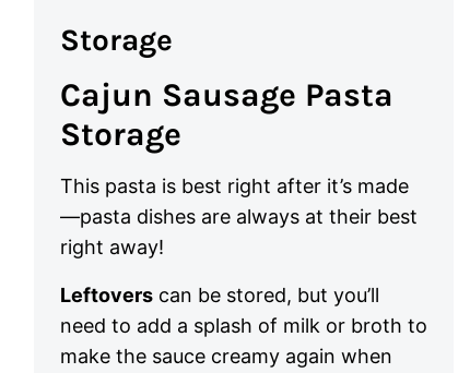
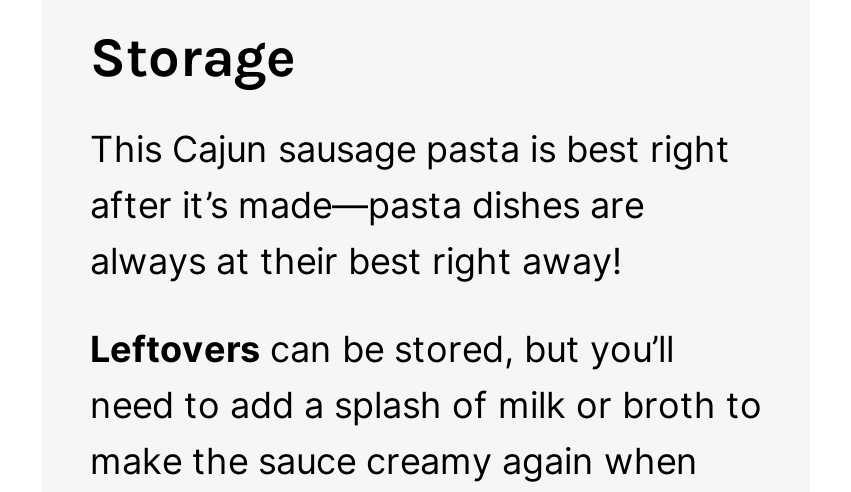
- Cajun Sausage Pasta
- Storage
- This pasta is best right after it’s made
- —pasta dishes are always at their best
- right away!
+ This Cajun sausage pasta is best right
+ after it’s made—pasta dishes are
+ always at their best right away!
